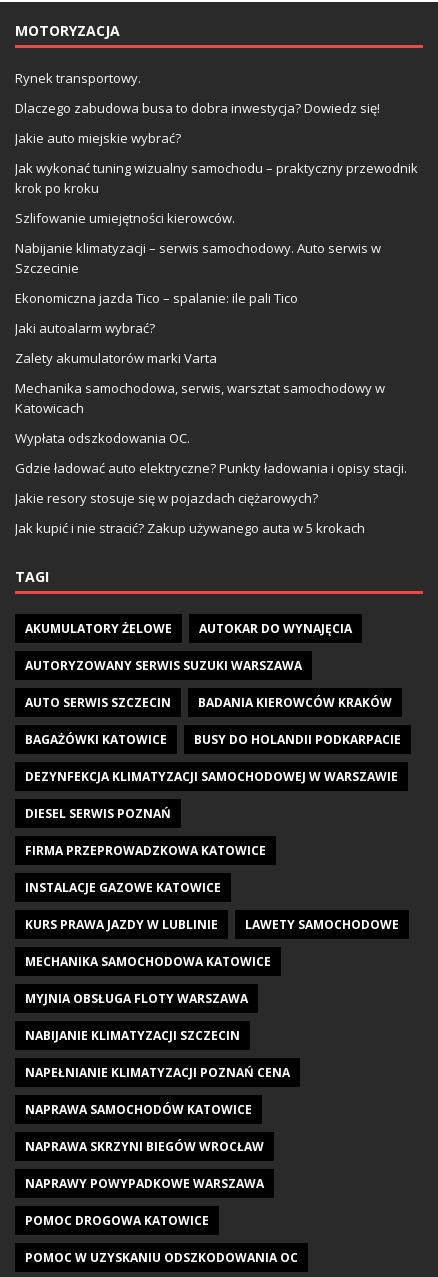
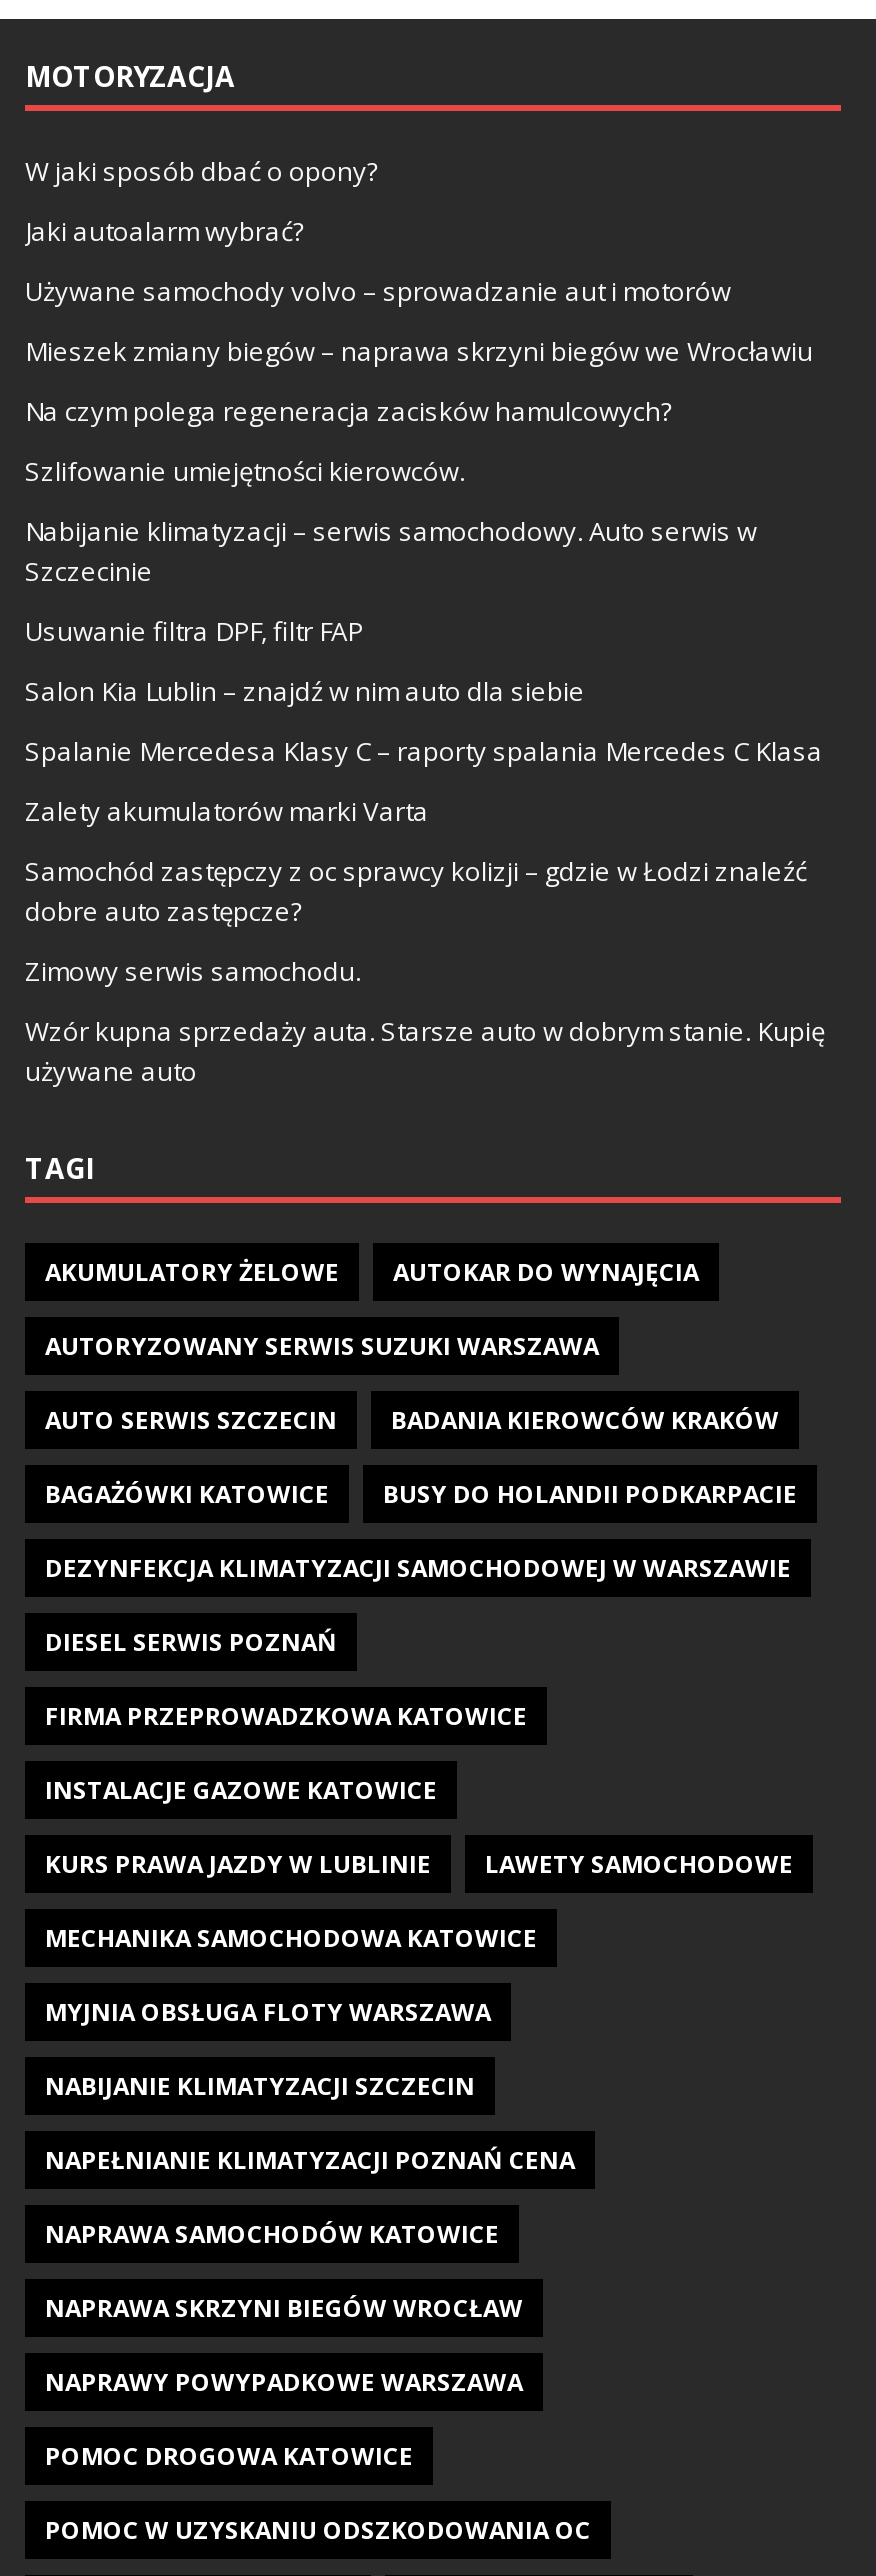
- Rynek transportowy.
- Dlaczego zabudowa busa to dobra inwestycja? Dowiedz się!
- Jakie auto miejskie wybrać?
- Jak wykonać tuning wizualny samochodu – praktyczny przewodnik
- krok po kroku
+ W jaki sposób dbać o opony?
+ Używane samochody volvo – sprowadzanie aut i motorów
+ Mieszek zmiany biegów – naprawa skrzyni biegów we Wrocławiu
+ Na czym polega regeneracja zacisków hamulcowych?

- Ekonomiczna jazda Tico – spalanie: ile pali Tico
+ Usuwanie filtra DPF, filtr FAP
+ Salon Kia Lublin – znajdź w nim auto dla siebie
+ Spalanie Mercedesa Klasy C – raporty spalania Mercedes C Klasa

moved up: Jaki autoalarm wybrać?

moved down: Zalety akumulatorów marki Varta

- Mechanika samochodowa, serwis, warsztat samochodowy w
- Katowicach
- Wypłata odszkodowania OC.
- Gdzie ładować auto elektryczne? Punkty ładowania i opisy stacji.
- Jakie resory stosuje się w pojazdach ciężarowych?
- Jak kupić i nie stracić? Zakup używanego auta w 5 krokach
+ Samochód zastępczy z oc sprawcy kolizji – gdzie w Łodzi znaleźć
+ dobre auto zastępcze?
+ Zimowy serwis samochodu.
+ Wzór kupna sprzedaży auta. Starsze auto w dobrym stanie. Kupię
+ używane auto
